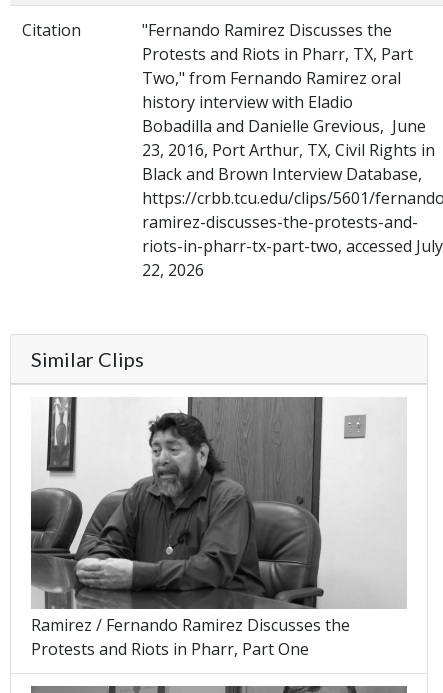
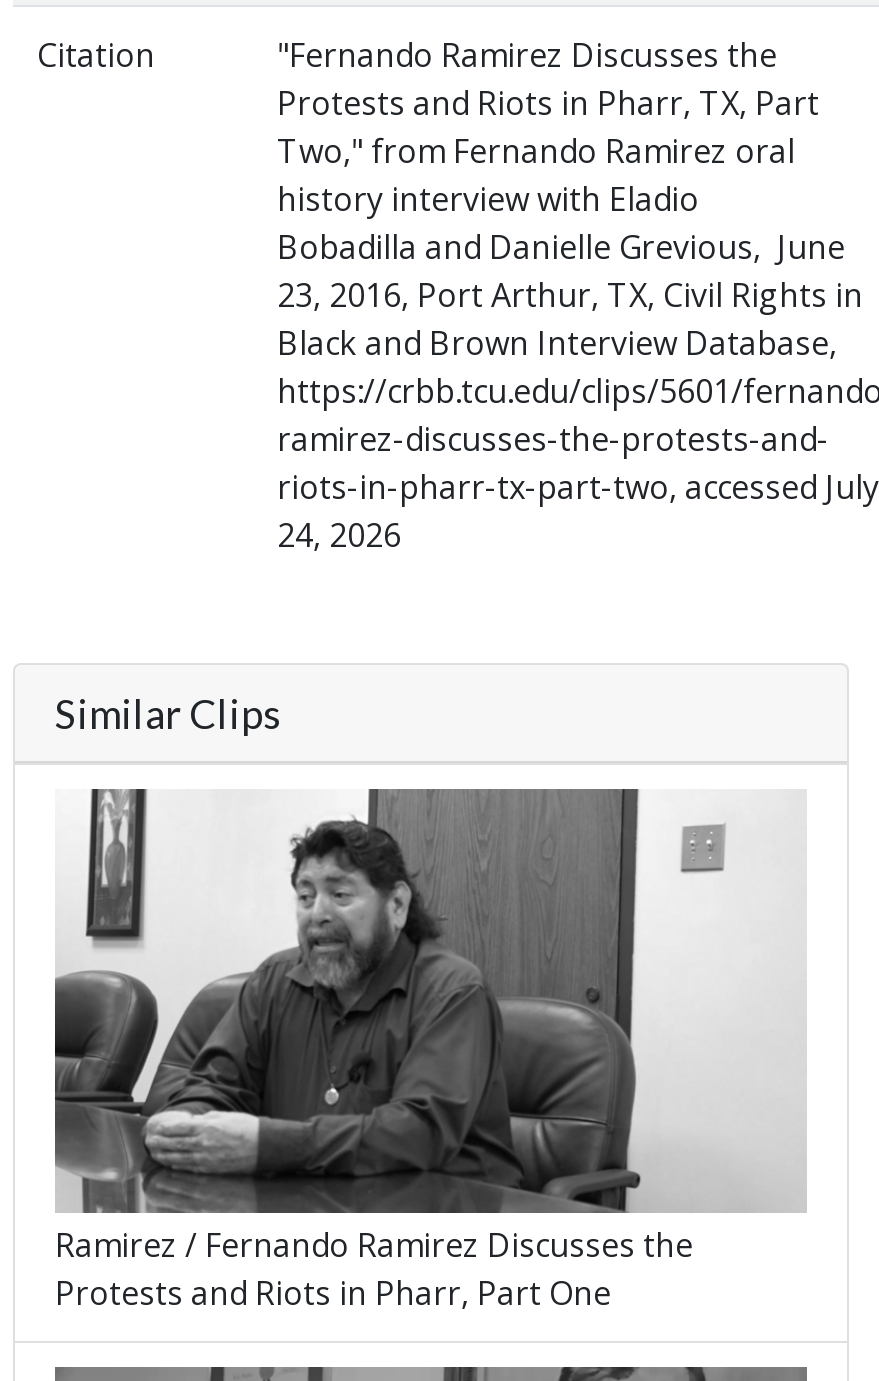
- 22, 2026
+ 24, 2026
